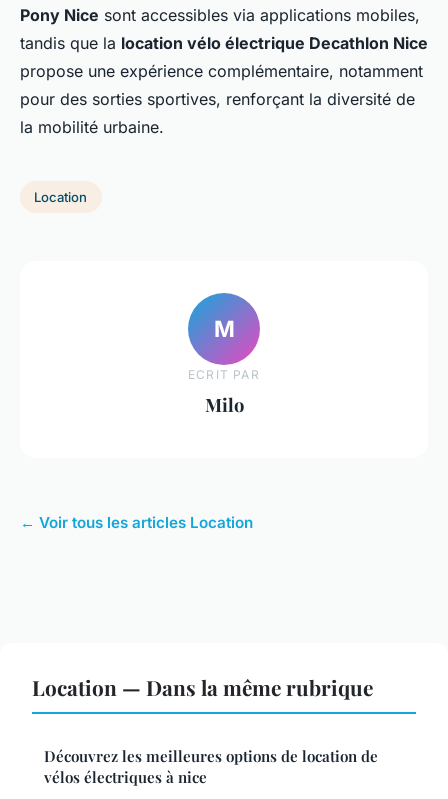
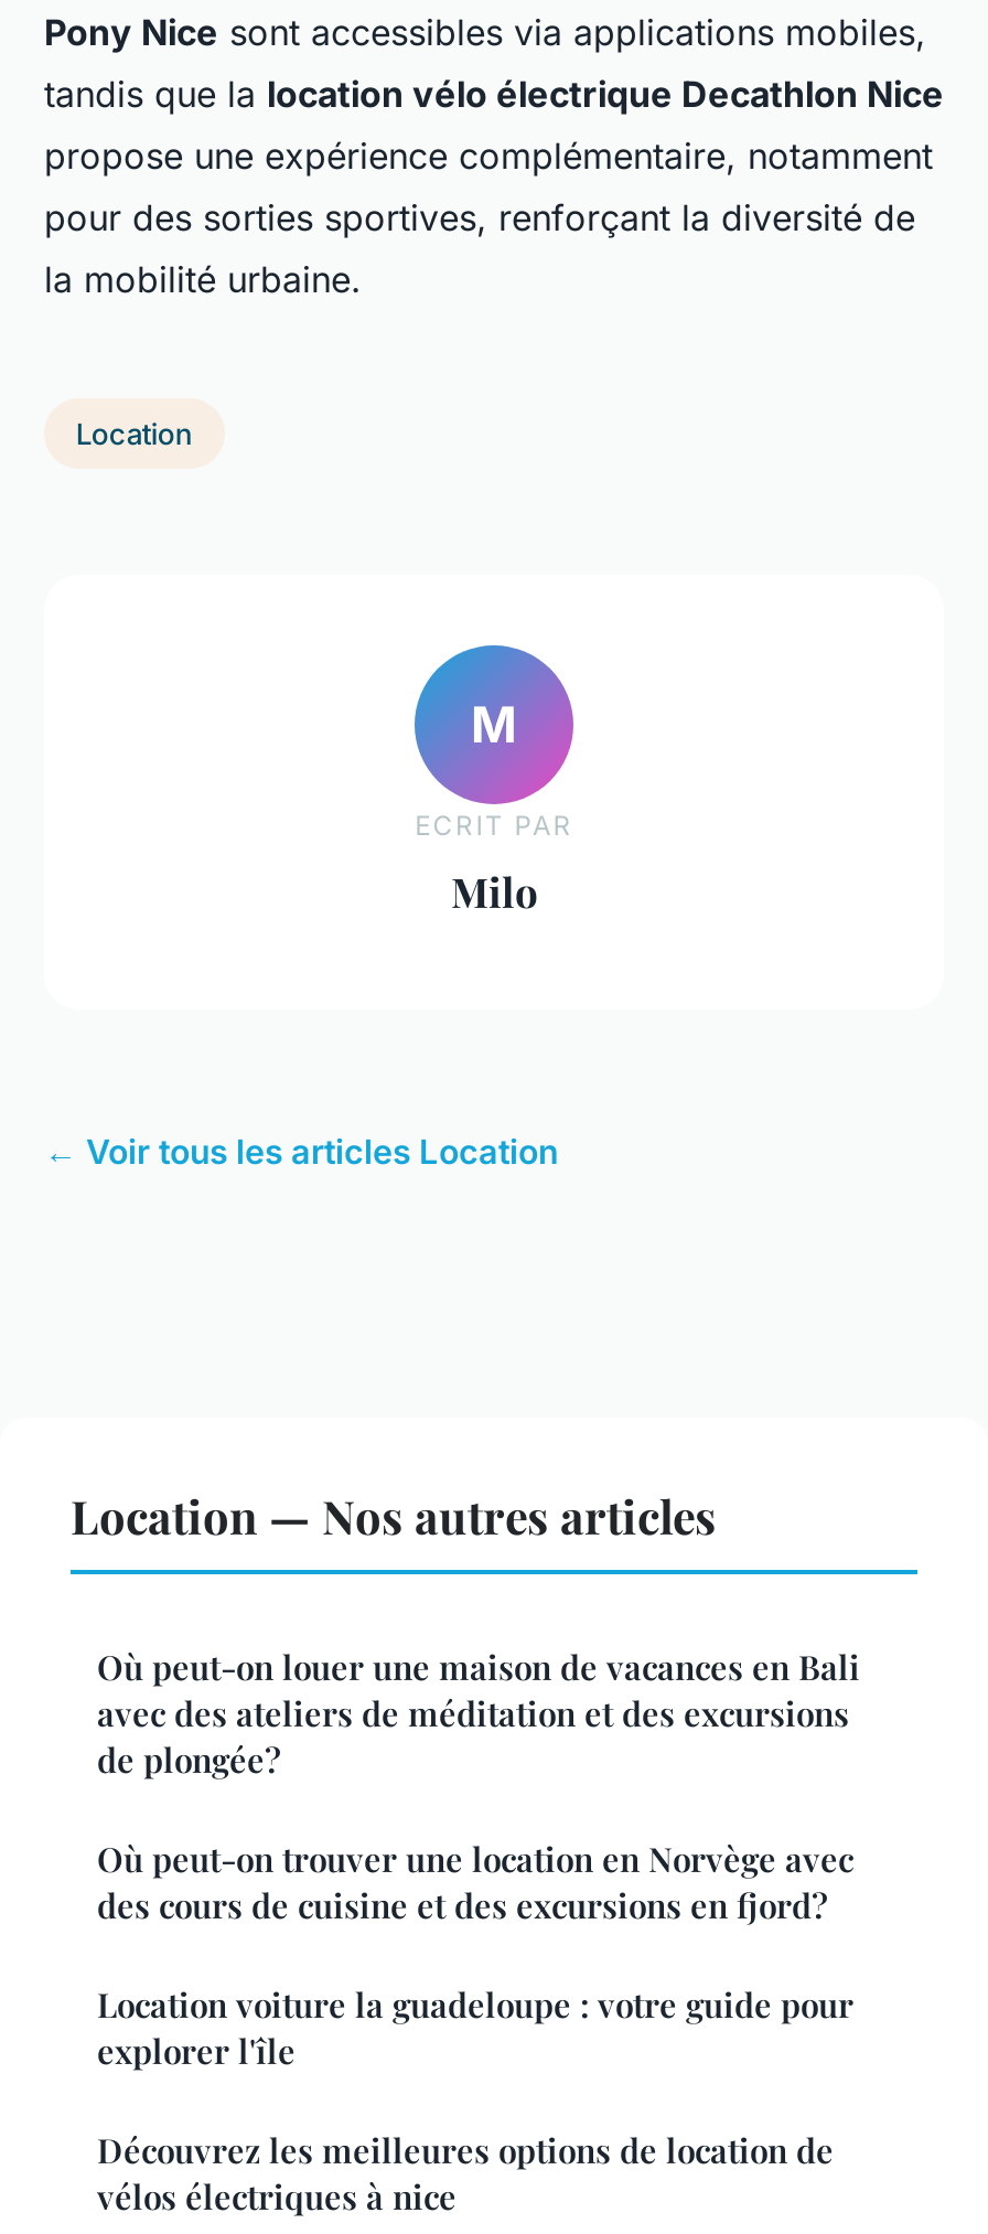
- Location — Dans la même rubrique
+ Location — Nos autres articles
+ Où peut-on louer une maison de vacances en Bali
+ avec des ateliers de méditation et des excursions
+ de plongée?
+ Où peut-on trouver une location en Norvège avec
+ des cours de cuisine et des excursions en fjord?
+ Location voiture la guadeloupe : votre guide pour
+ explorer l'île
